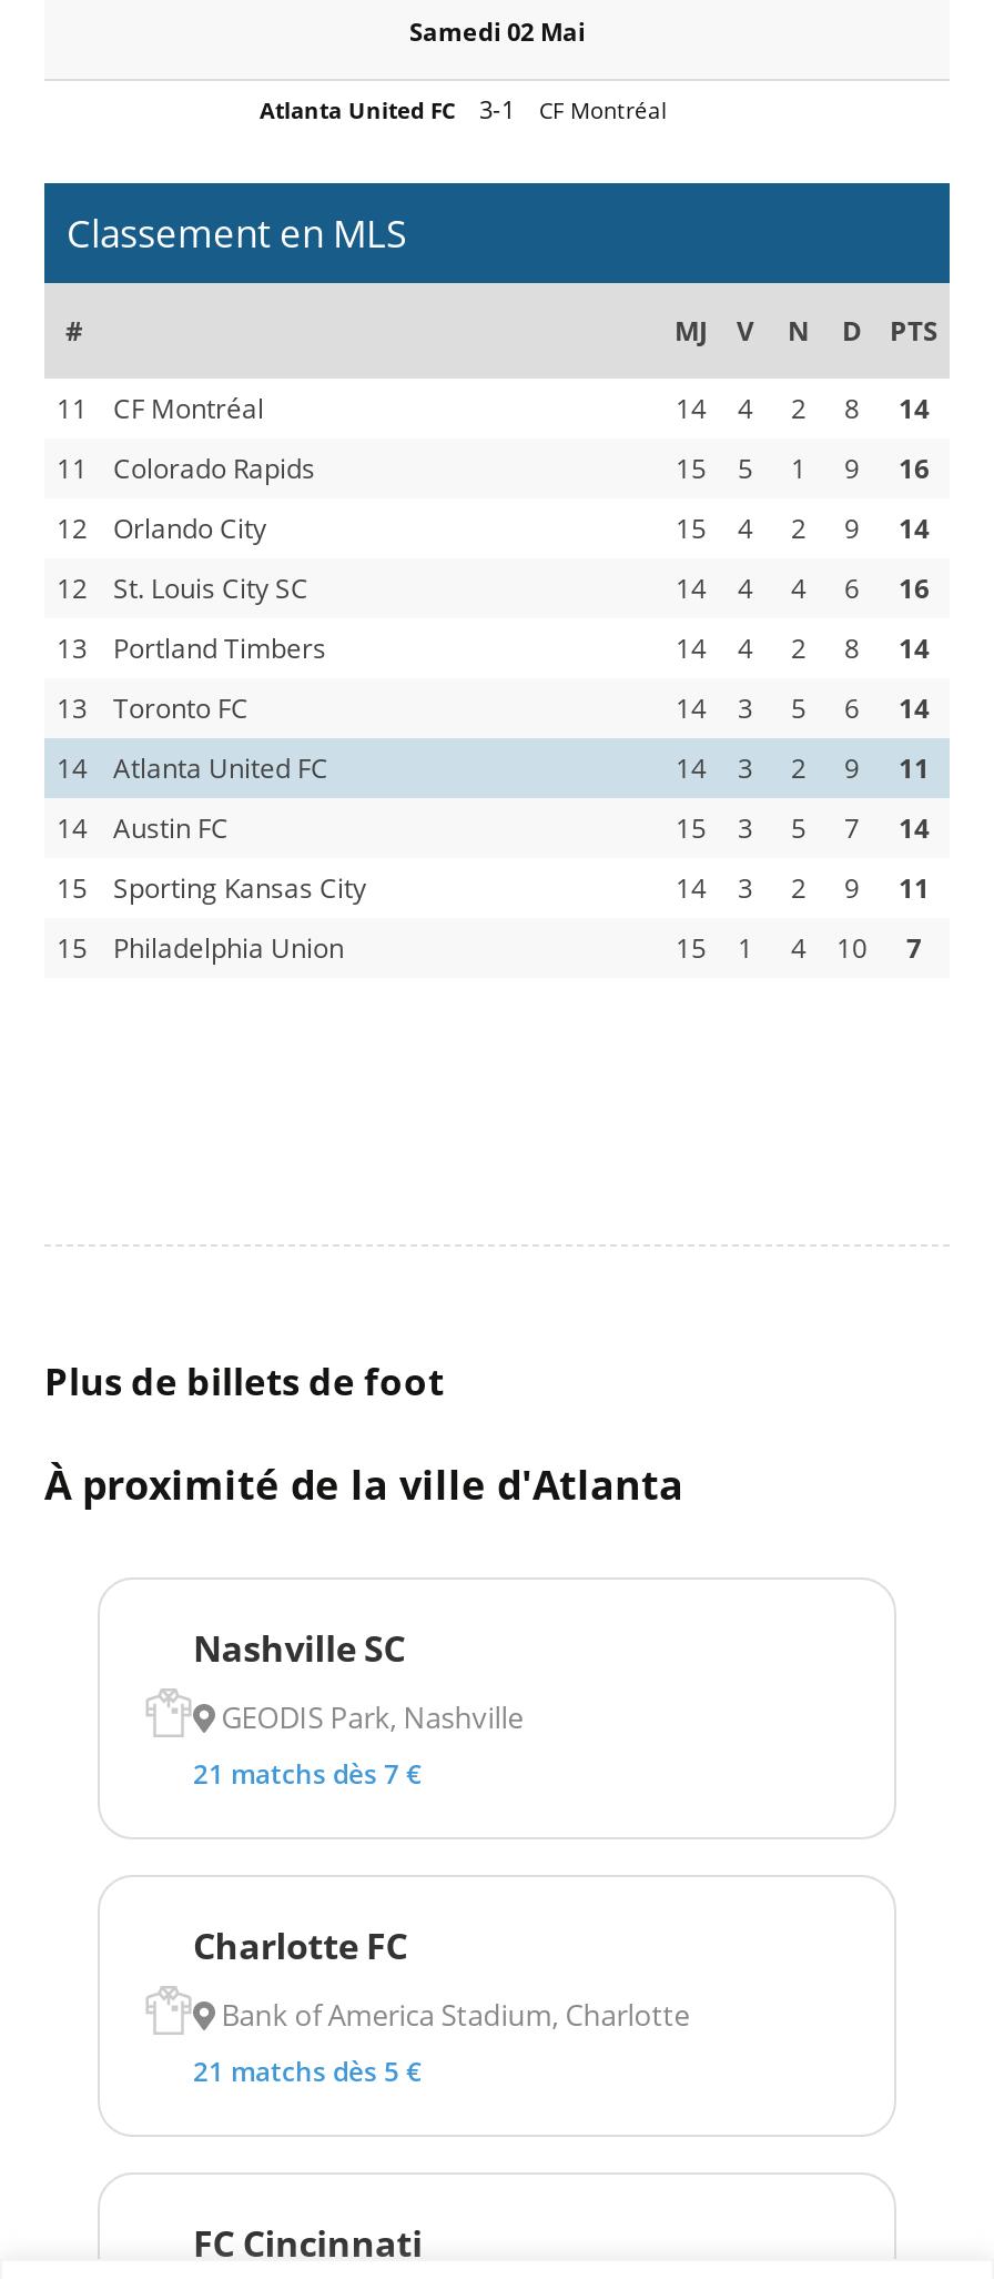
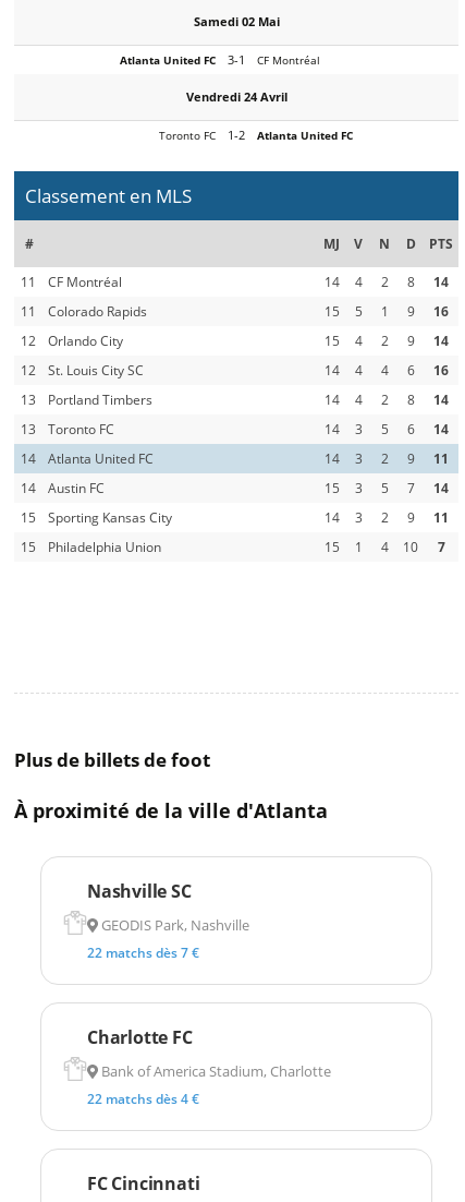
+ Vendredi 24 Avril
+ Toronto FC
+ 1-2
+ Atlanta United FC

- 21 matchs dès 7 €
+ 22 matchs dès 7 €

- 21 matchs dès 5 €
+ 22 matchs dès 4 €
